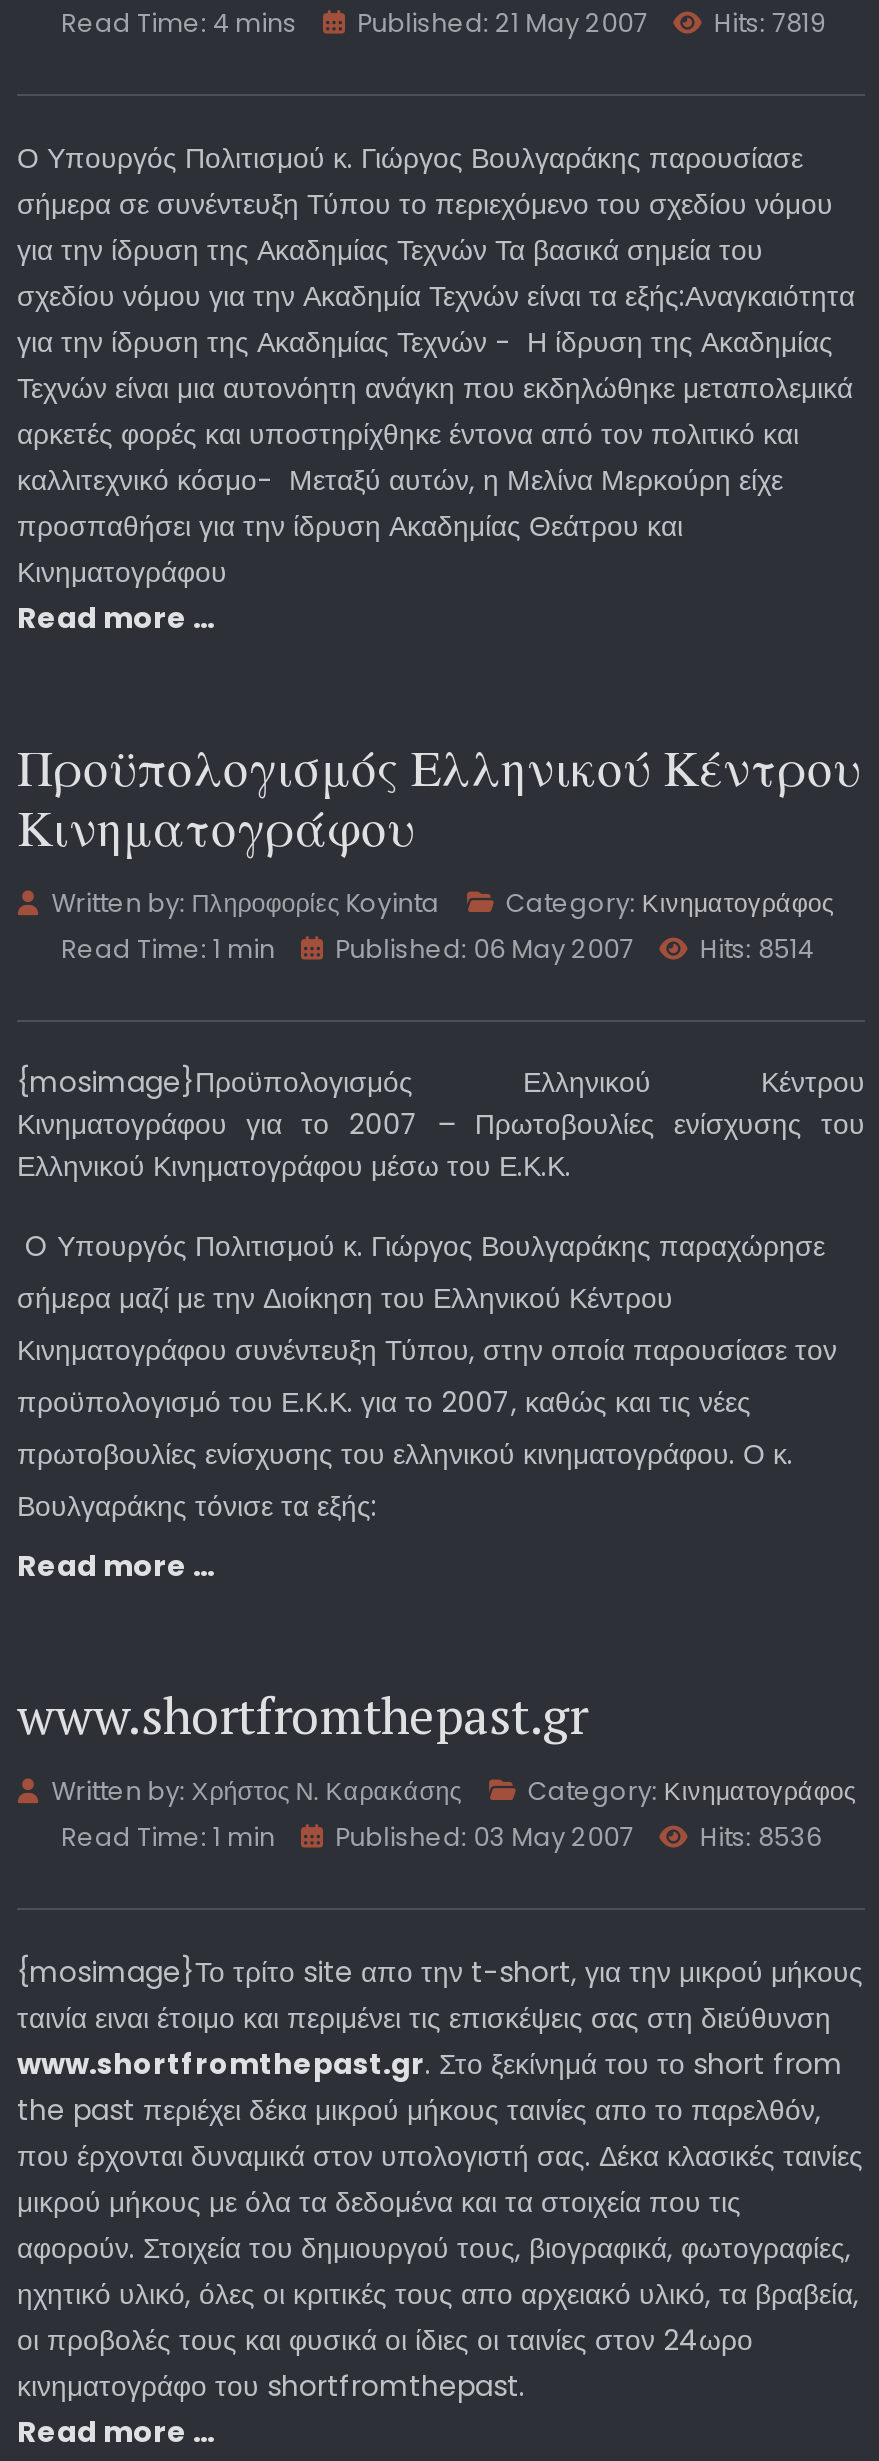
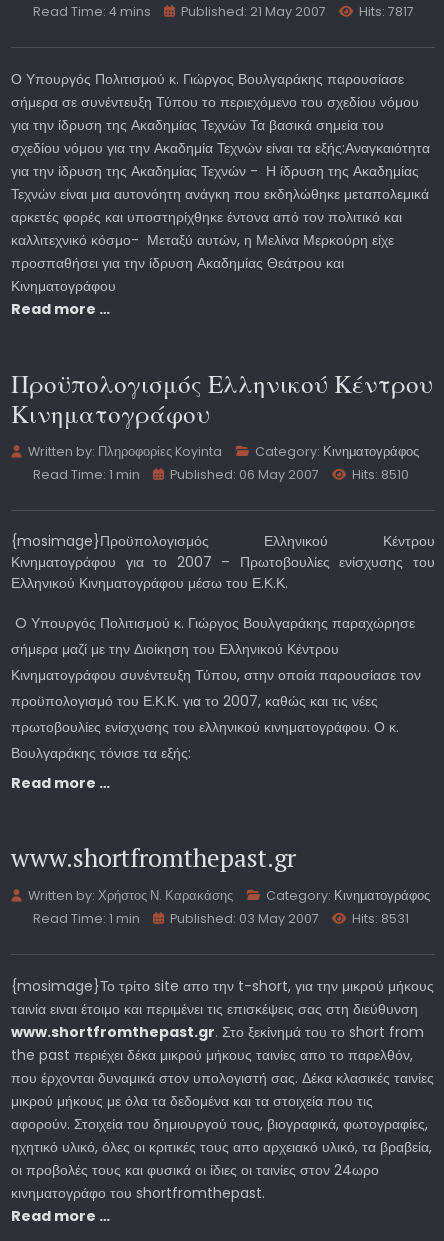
- Read Time: 4 mins Published: 21 May 2007 Hits: 7819
+ Read Time: 4 mins Published: 21 May 2007 Hits: 7817

- Read Time: 1 min Published: 06 May 2007 Hits: 8514
+ Read Time: 1 min Published: 06 May 2007 Hits: 8510

- Read Time: 1 min Published: 03 May 2007 Hits: 8536
+ Read Time: 1 min Published: 03 May 2007 Hits: 8531
